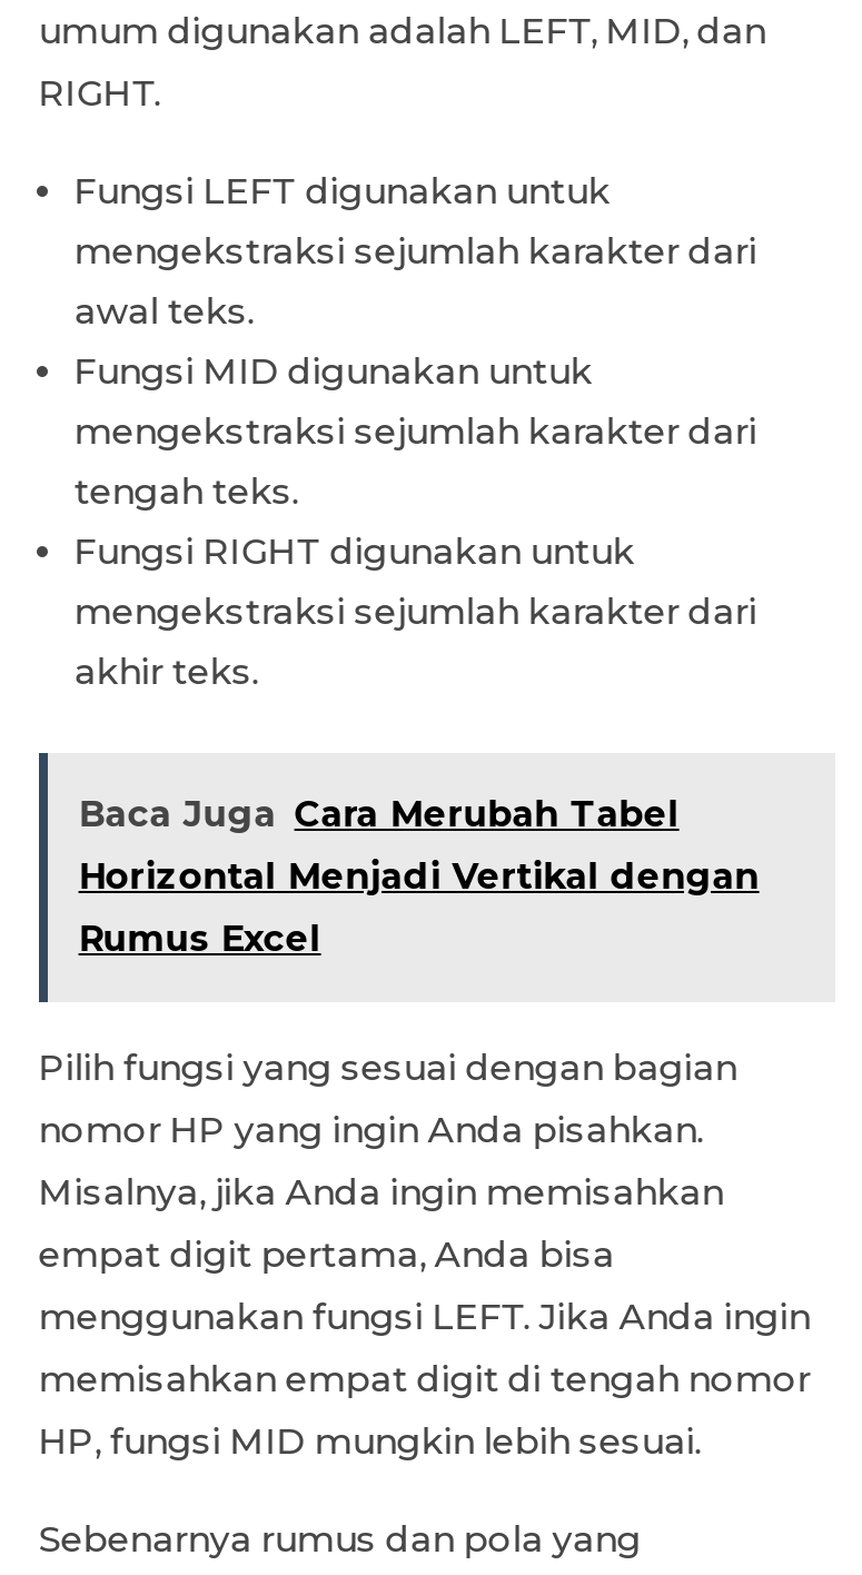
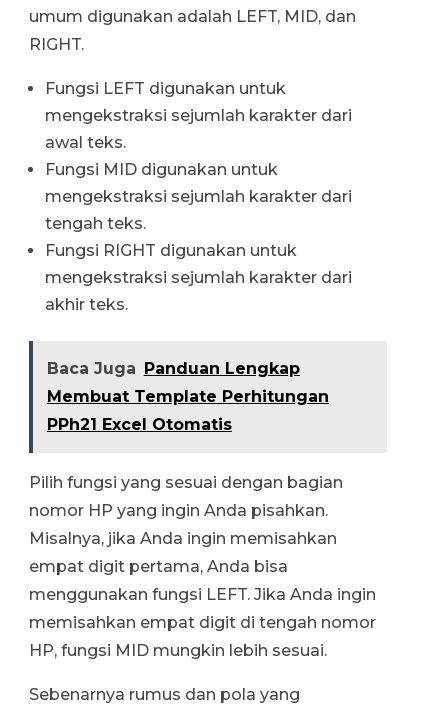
- Baca Juga Cara Merubah Tabel
+ Baca Juga Panduan Lengkap

- Horizontal Menjadi Vertikal dengan
+ Membuat Template Perhitungan

- Rumus Excel
+ PPh21 Excel Otomatis
